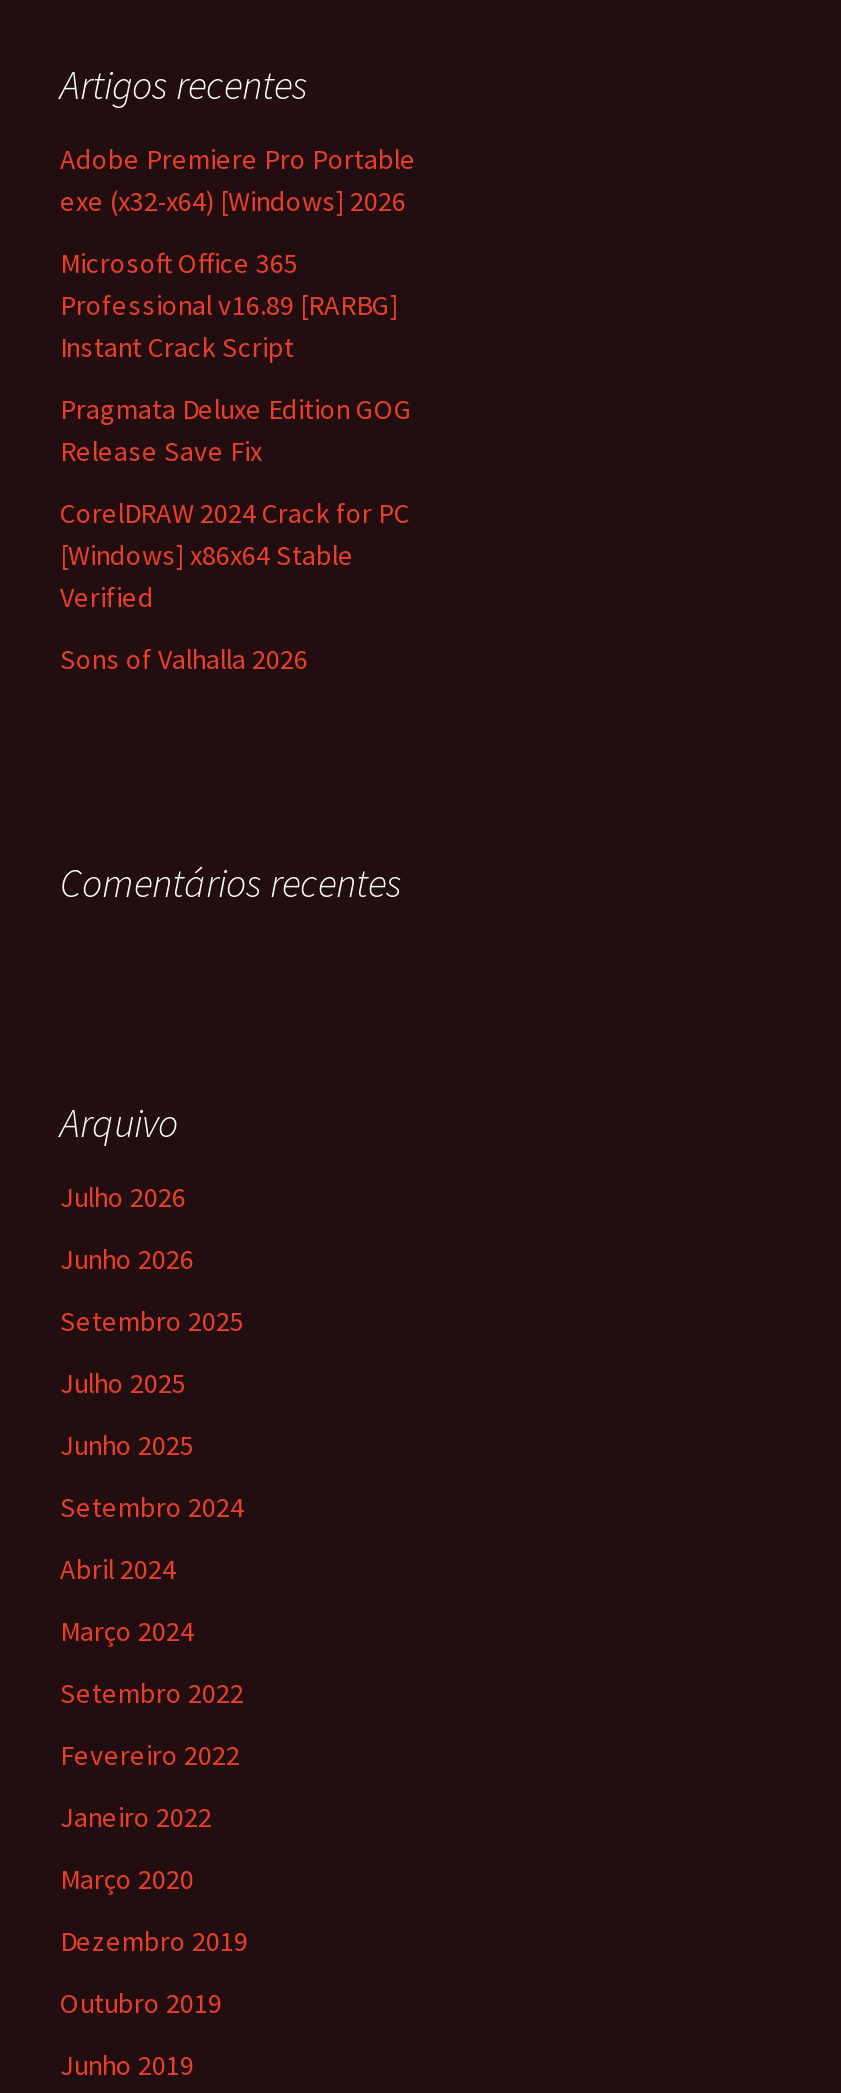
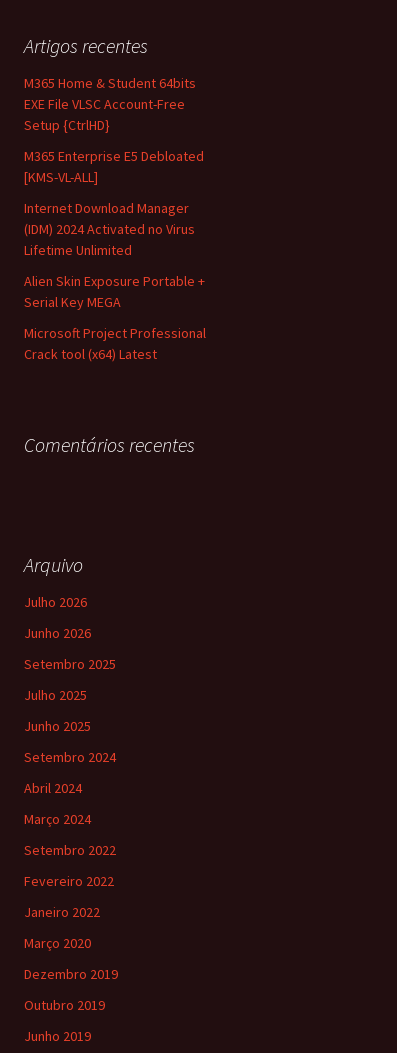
- Adobe Premiere Pro Portable
- exe (x32-x64) [Windows] 2026
+ M365 Home & Student 64bits
+ EXE File VLSC Account-Free
+ Setup {CtrlHD}

- Microsoft Office 365
- Professional v16.89 [RARBG]
- Instant Crack Script
+ M365 Enterprise E5 Debloated
+ [KMS-VL-ALL]

- Pragmata Deluxe Edition GOG
- Release Save Fix
+ Internet Download Manager
+ (IDM) 2024 Activated no Virus
+ Lifetime Unlimited

- CorelDRAW 2024 Crack for PC
- [Windows] x86x64 Stable
- Verified
+ Alien Skin Exposure Portable +
+ Serial Key MEGA

- Sons of Valhalla 2026
+ Microsoft Project Professional
+ Crack tool (x64) Latest
